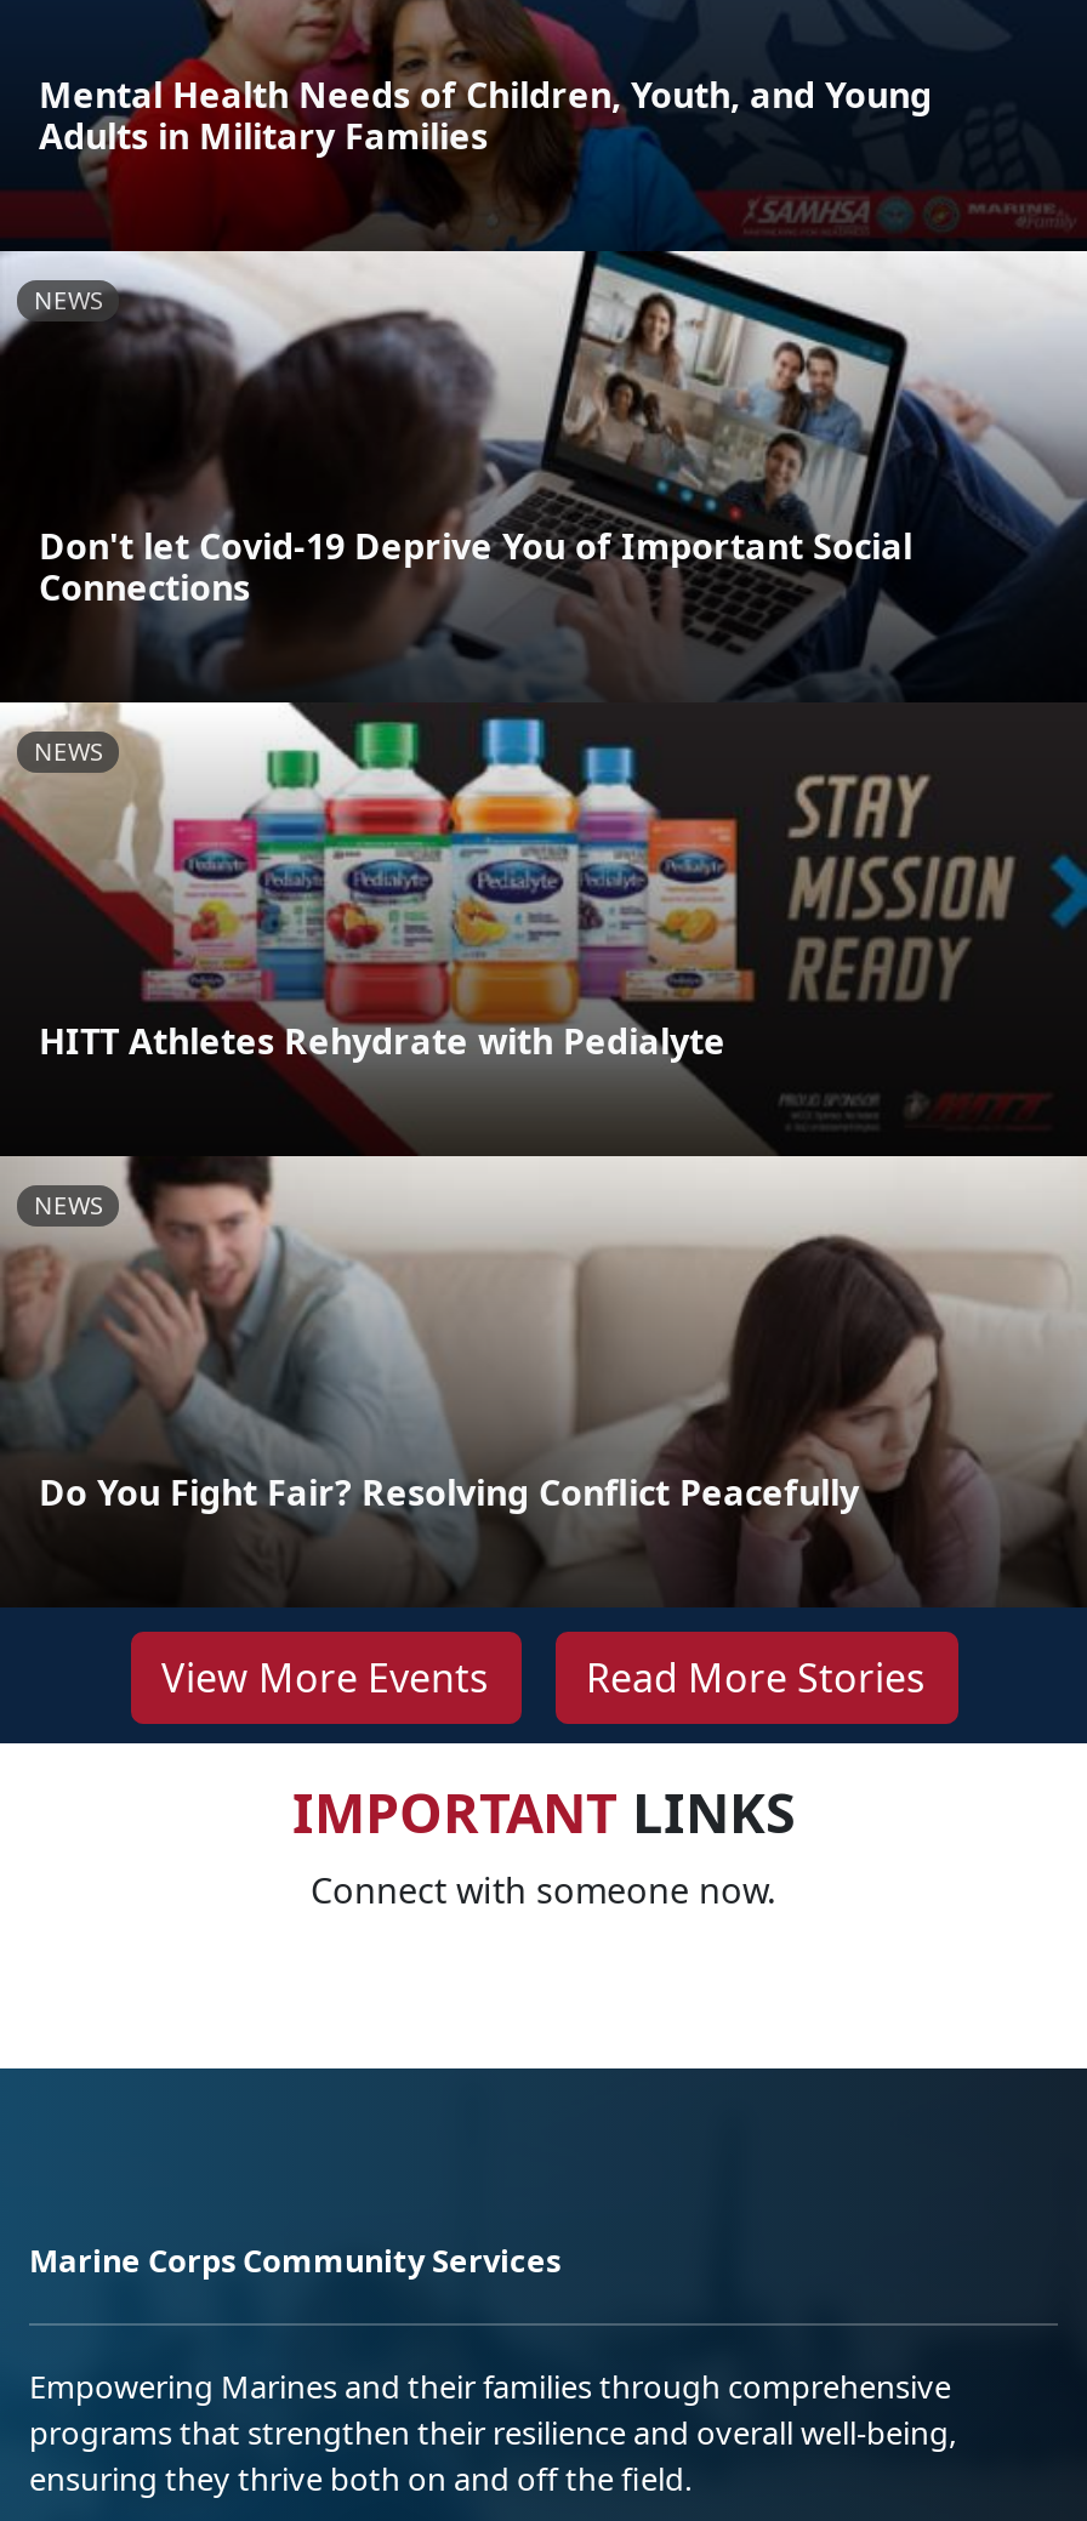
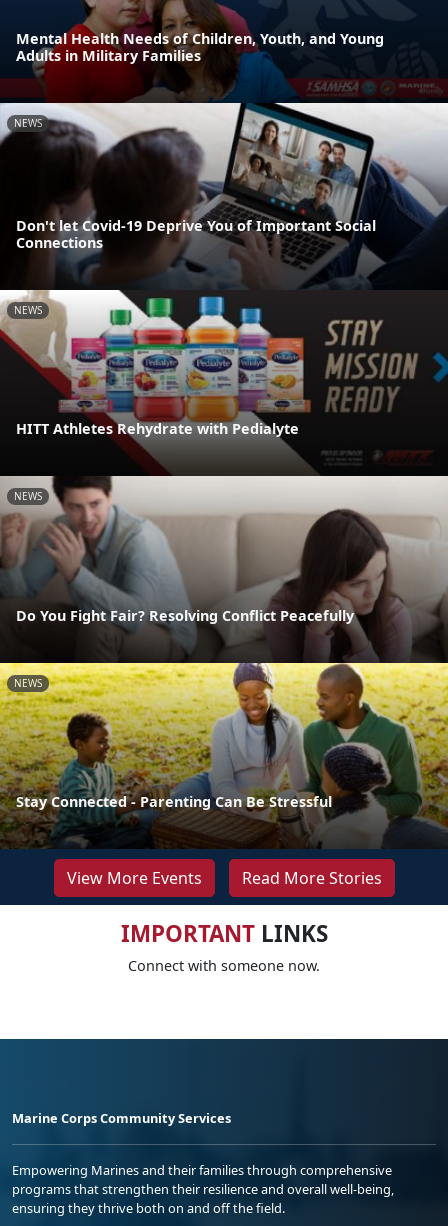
+ [image]
+ NEWS

+ Stay Connected - Parenting Can Be Stressful
